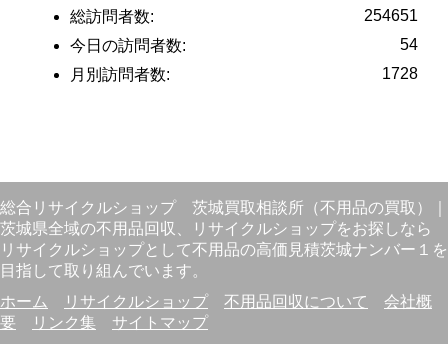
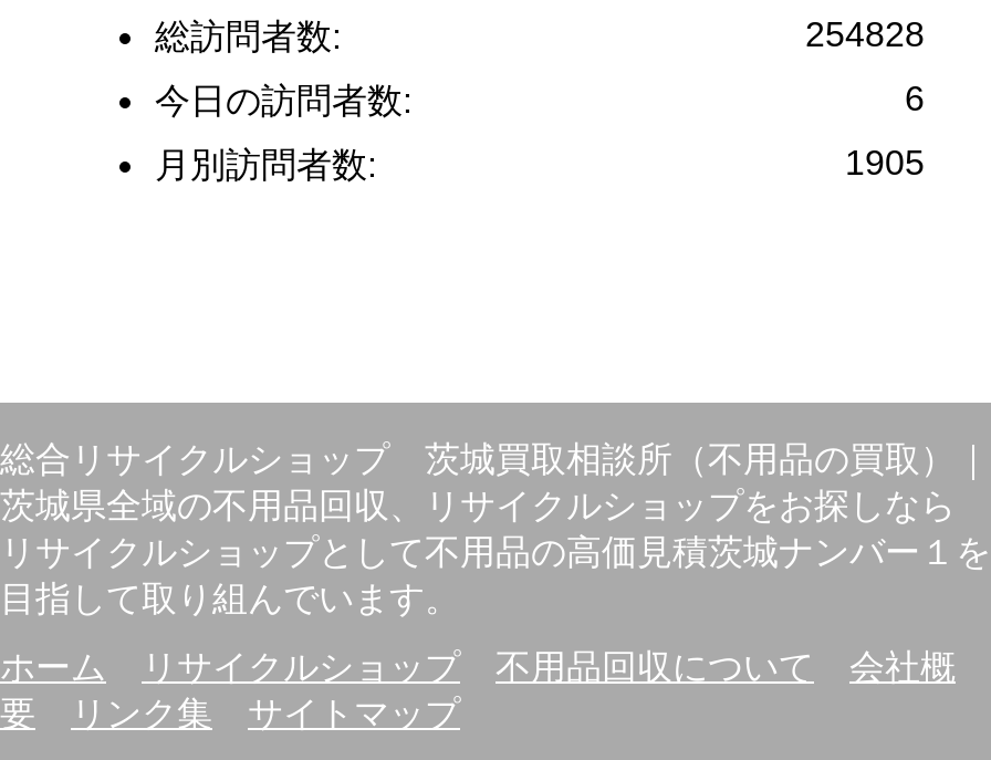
- 254651
+ 254828

- 54
+ 6

- 1728
+ 1905
